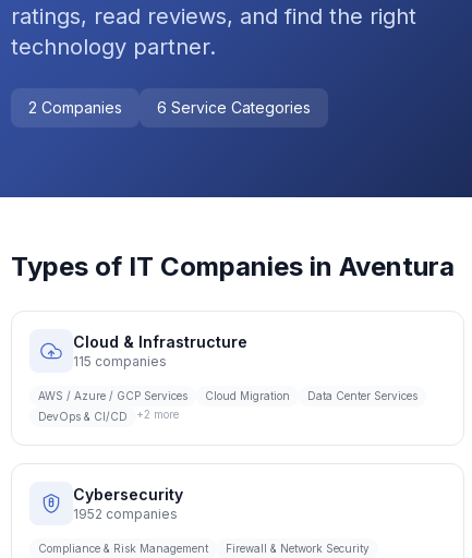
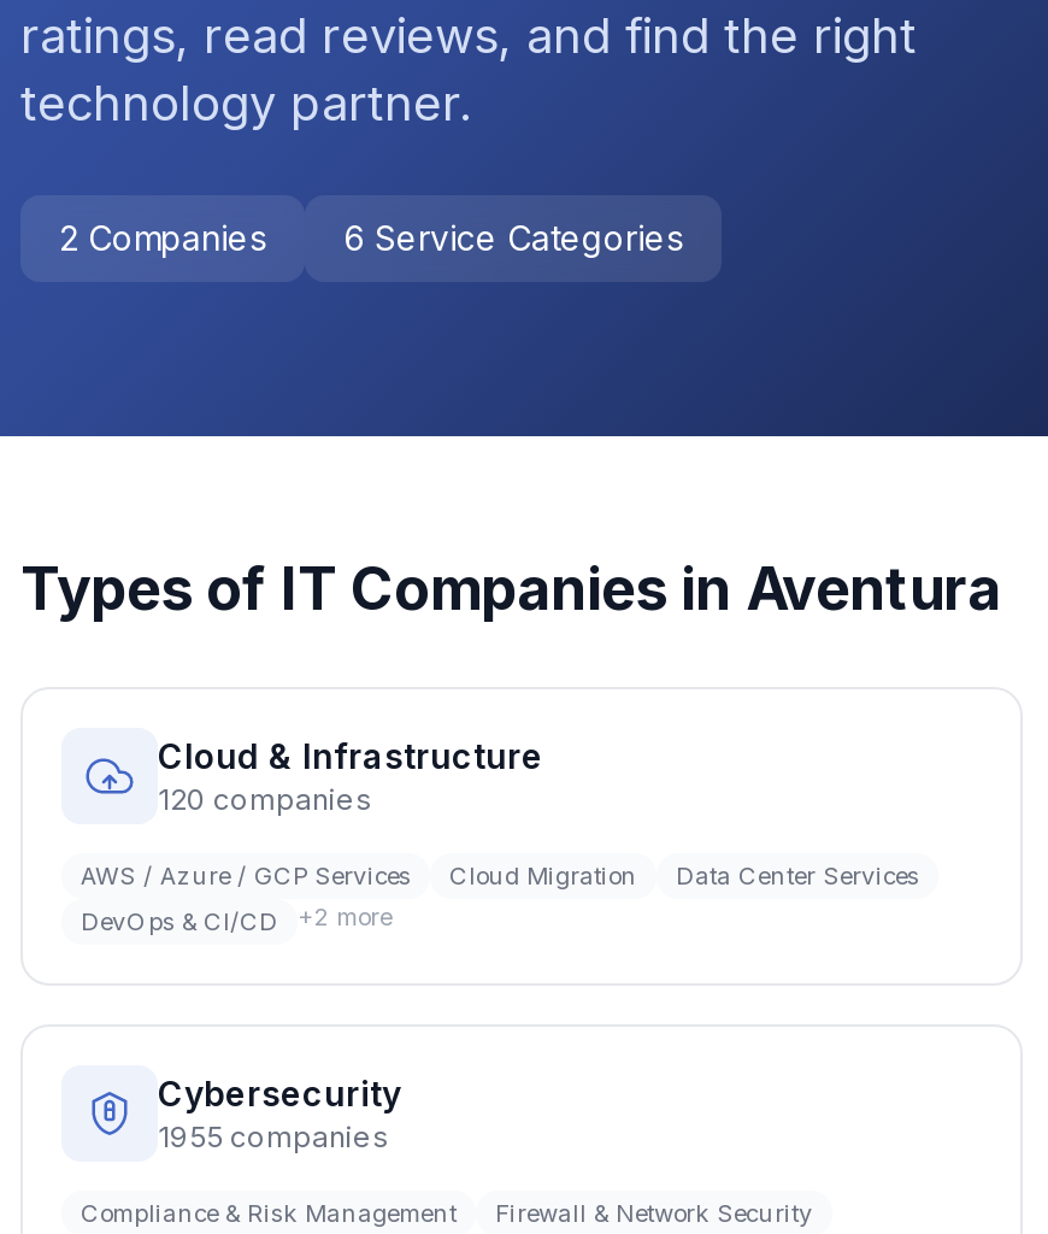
- 115 companies
+ 120 companies

- 1952 companies
+ 1955 companies
